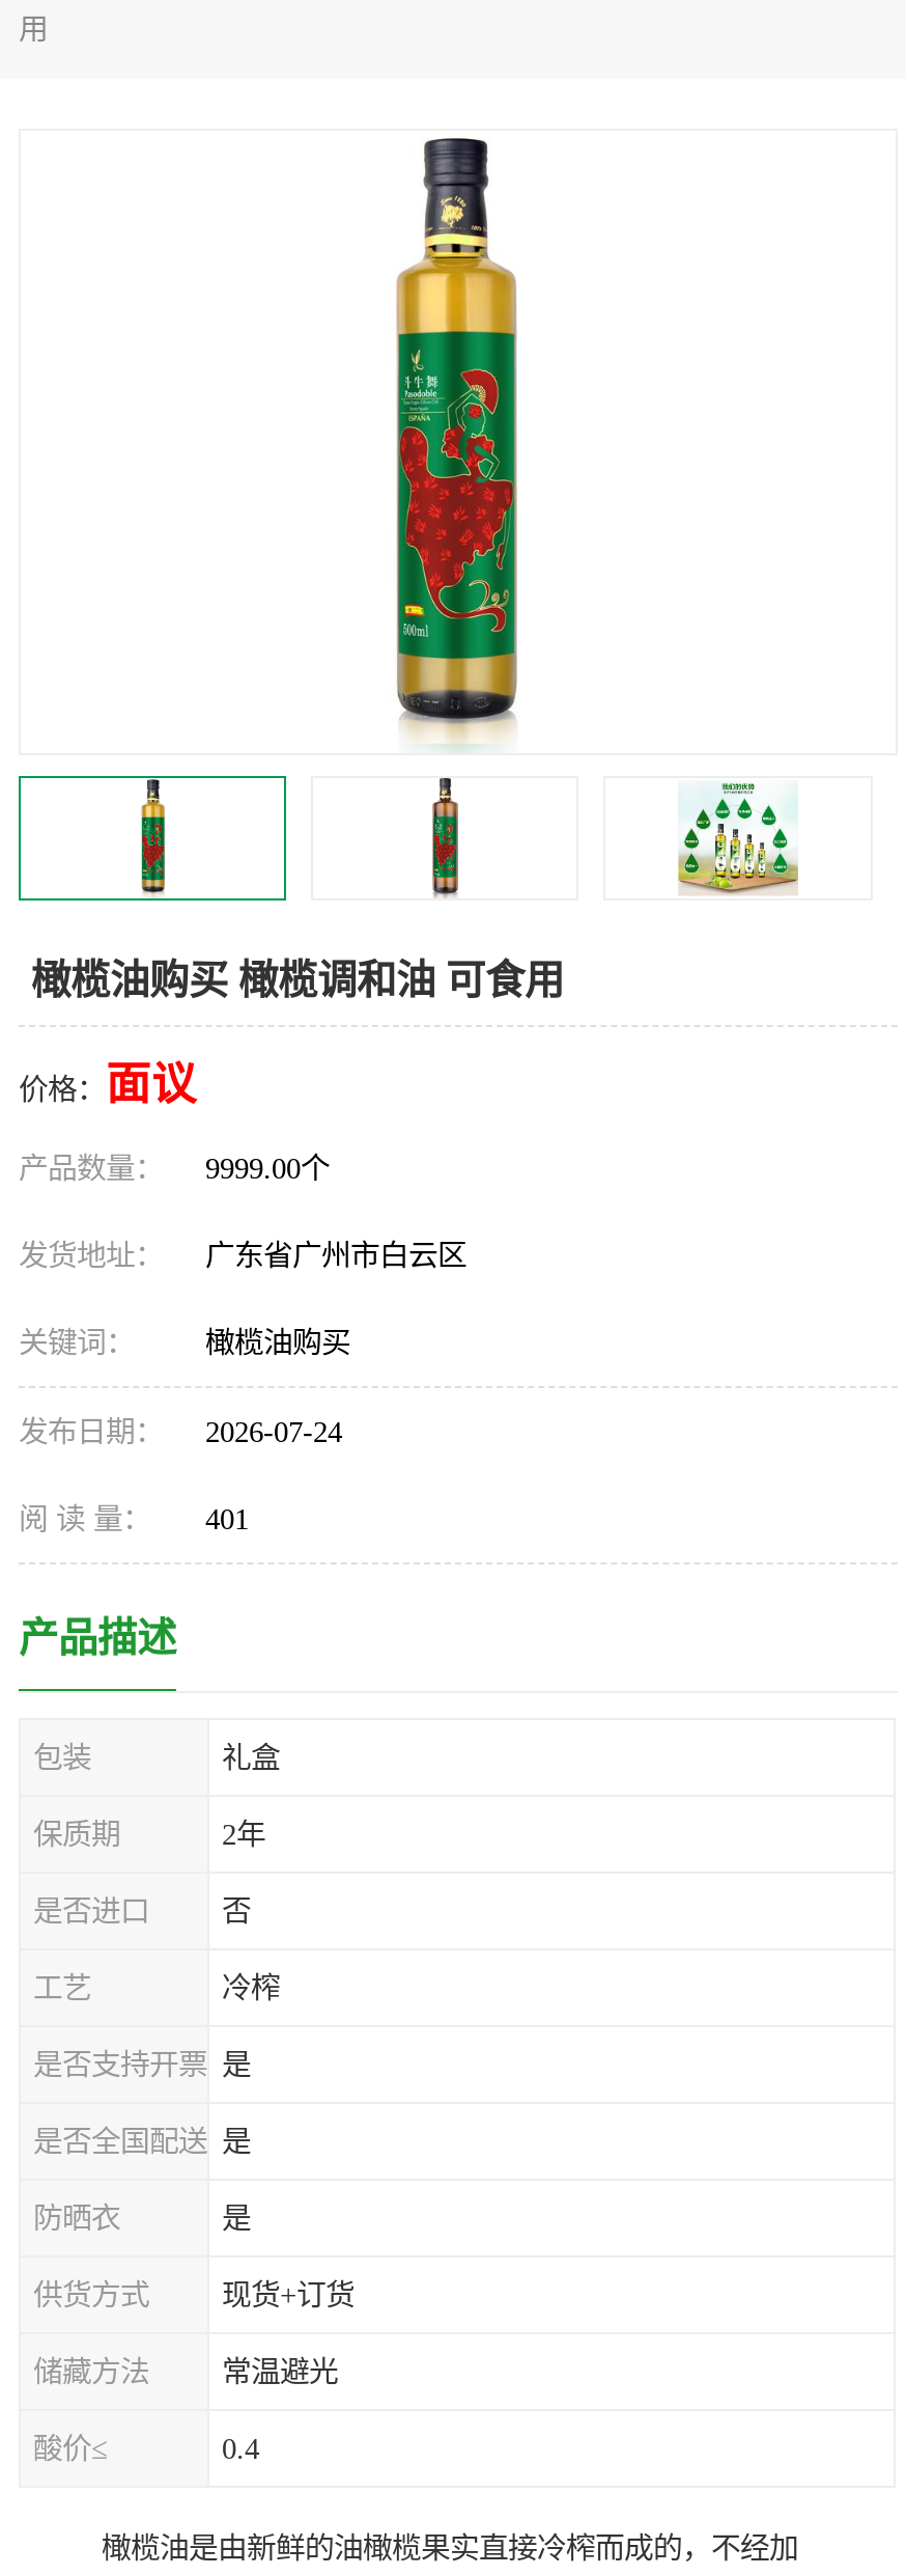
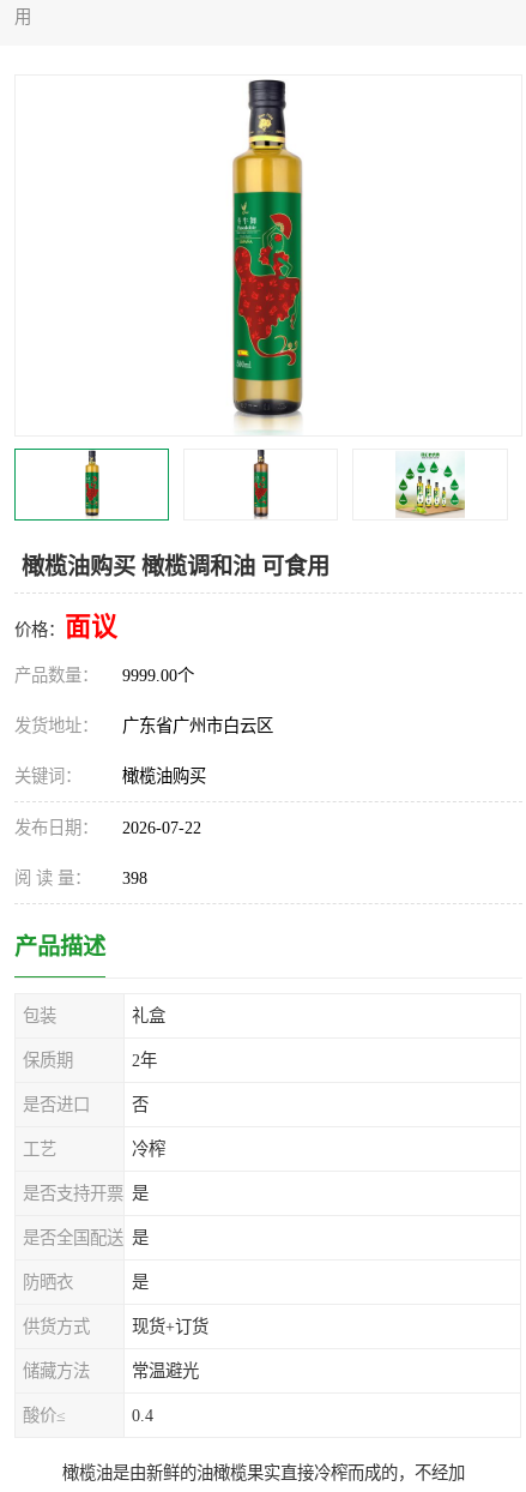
- 发布日期： 2026-07-24
+ 发布日期： 2026-07-22

- 阅 读 量： 401
+ 阅 读 量： 398
